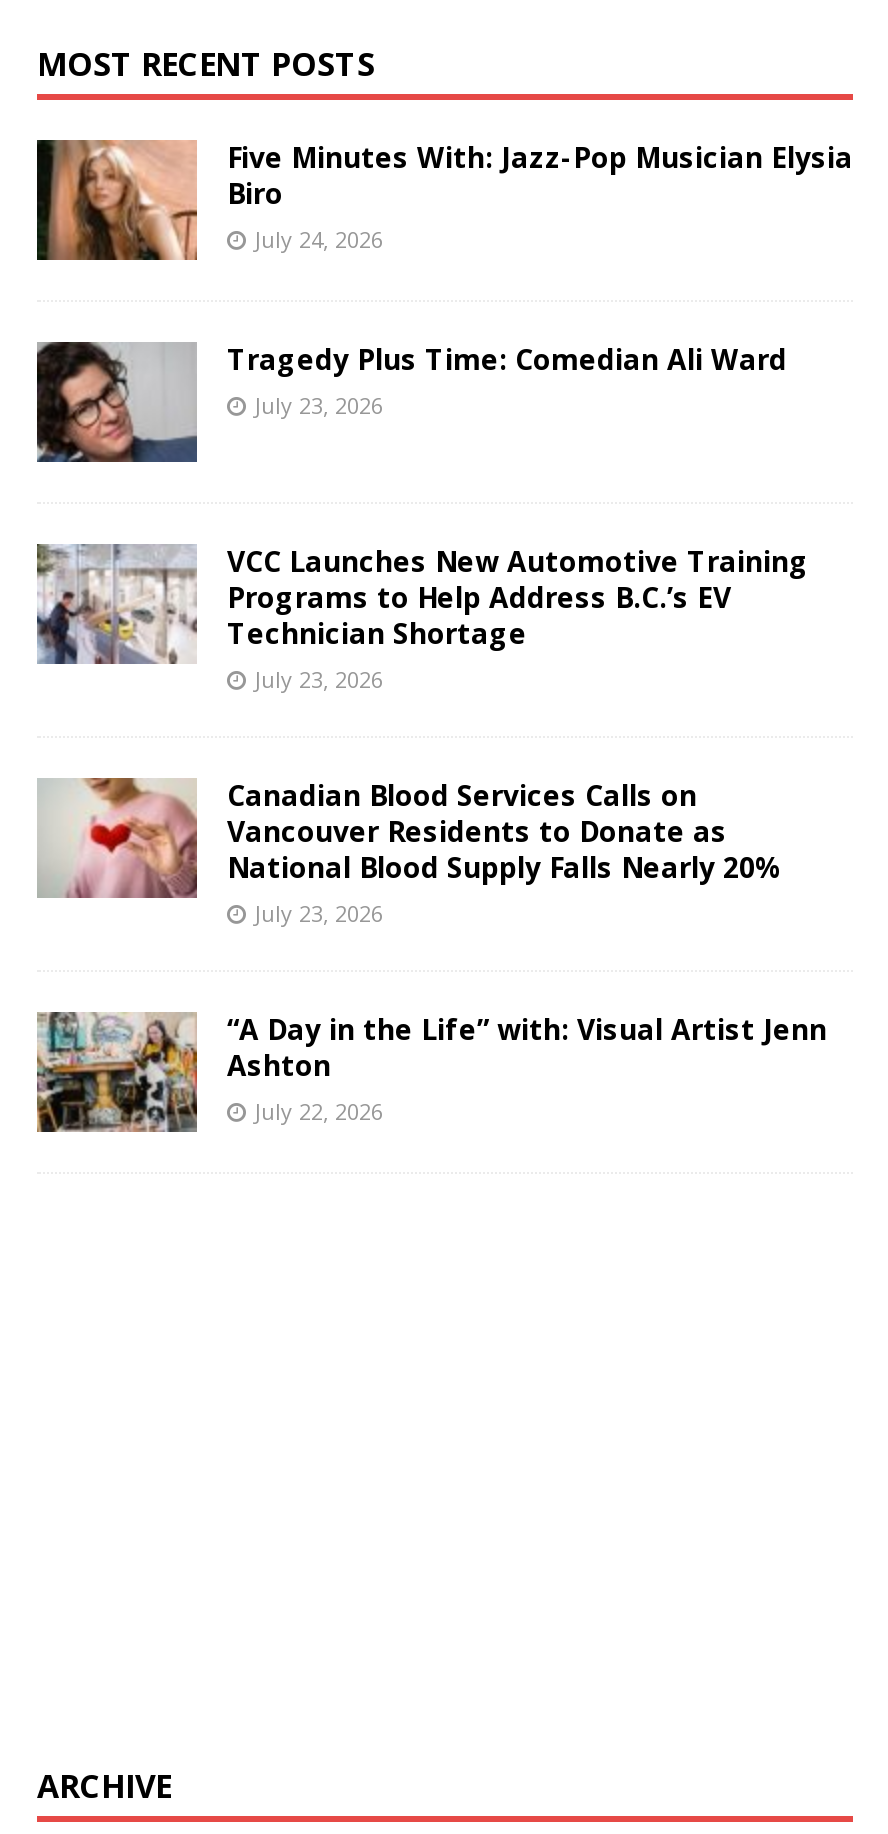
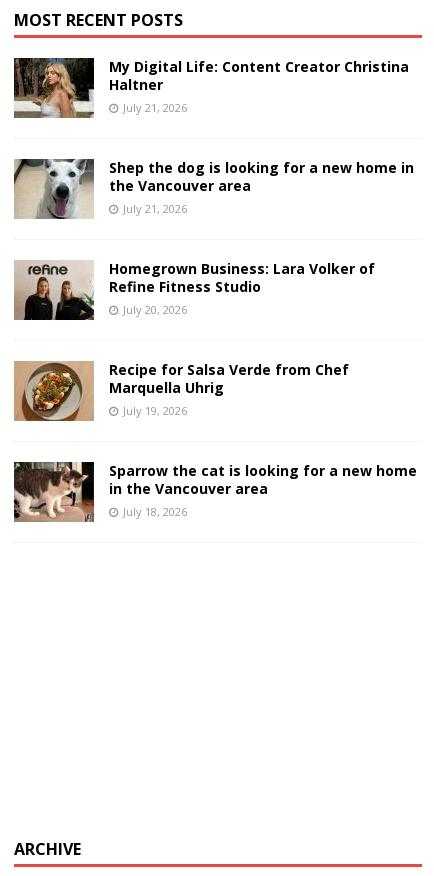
- [image]
- Five Minutes With: Jazz-Pop Musician Elysia
- Biro
- July 24, 2026
+ [image]
+ My Digital Life: Content Creator Christina
+ Haltner
+ July 21, 2026

- [image]
- Tragedy Plus Time: Comedian Ali Ward
- July 23, 2026
+ [image]
+ Shep the dog is looking for a new home in
+ the Vancouver area
+ July 21, 2026

- [image]
- VCC Launches New Automotive Training
- Programs to Help Address B.C.’s EV
- Technician Shortage
- July 23, 2026
+ [image]
+ Homegrown Business: Lara Volker of
+ Refine Fitness Studio
+ July 20, 2026

- [image]
- Canadian Blood Services Calls on
- Vancouver Residents to Donate as
- National Blood Supply Falls Nearly 20%
- July 23, 2026
+ [image]
+ Recipe for Salsa Verde from Chef
+ Marquella Uhrig
+ July 19, 2026

- [image]
- “A Day in the Life” with: Visual Artist Jenn
- Ashton
- July 22, 2026
+ [image]
+ Sparrow the cat is looking for a new home
+ in the Vancouver area
+ July 18, 2026
